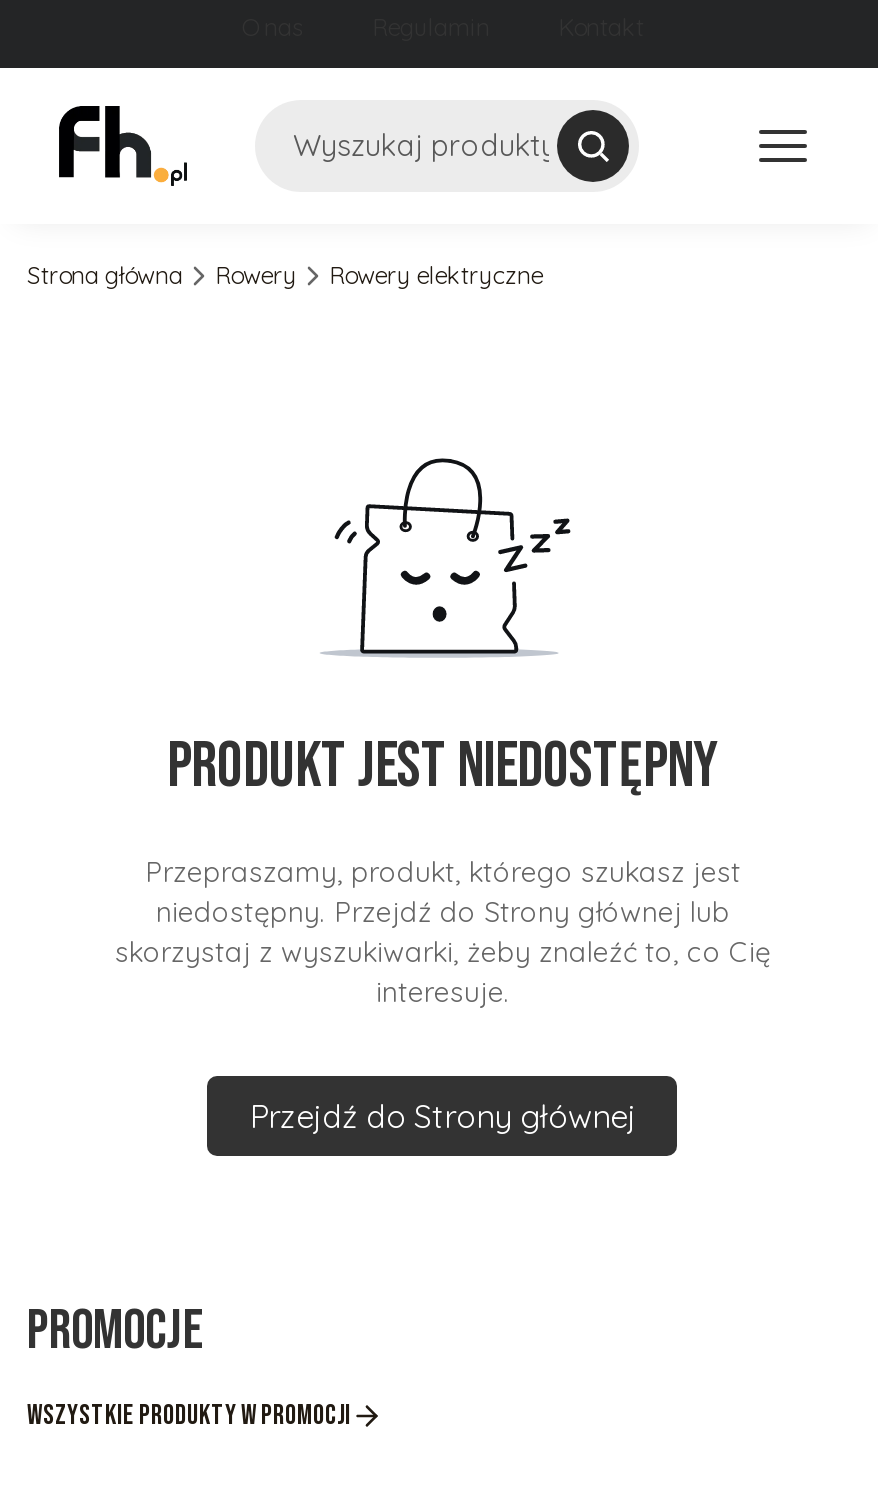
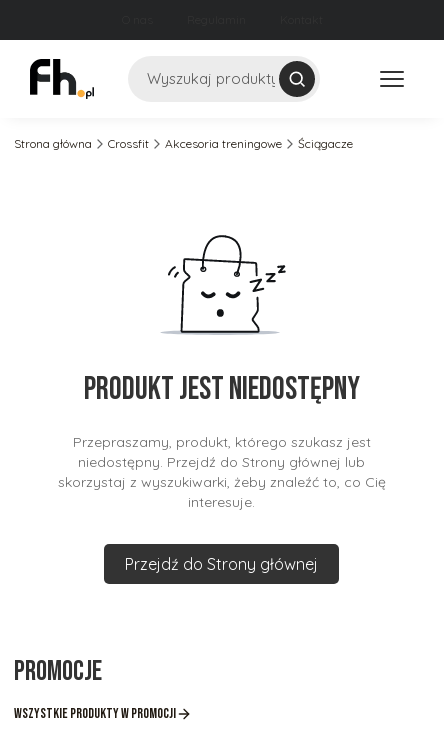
- Rowery
- Rowery elektryczne
+ Crossfit
+ Akcesoria treningowe
+ Ściągacze
